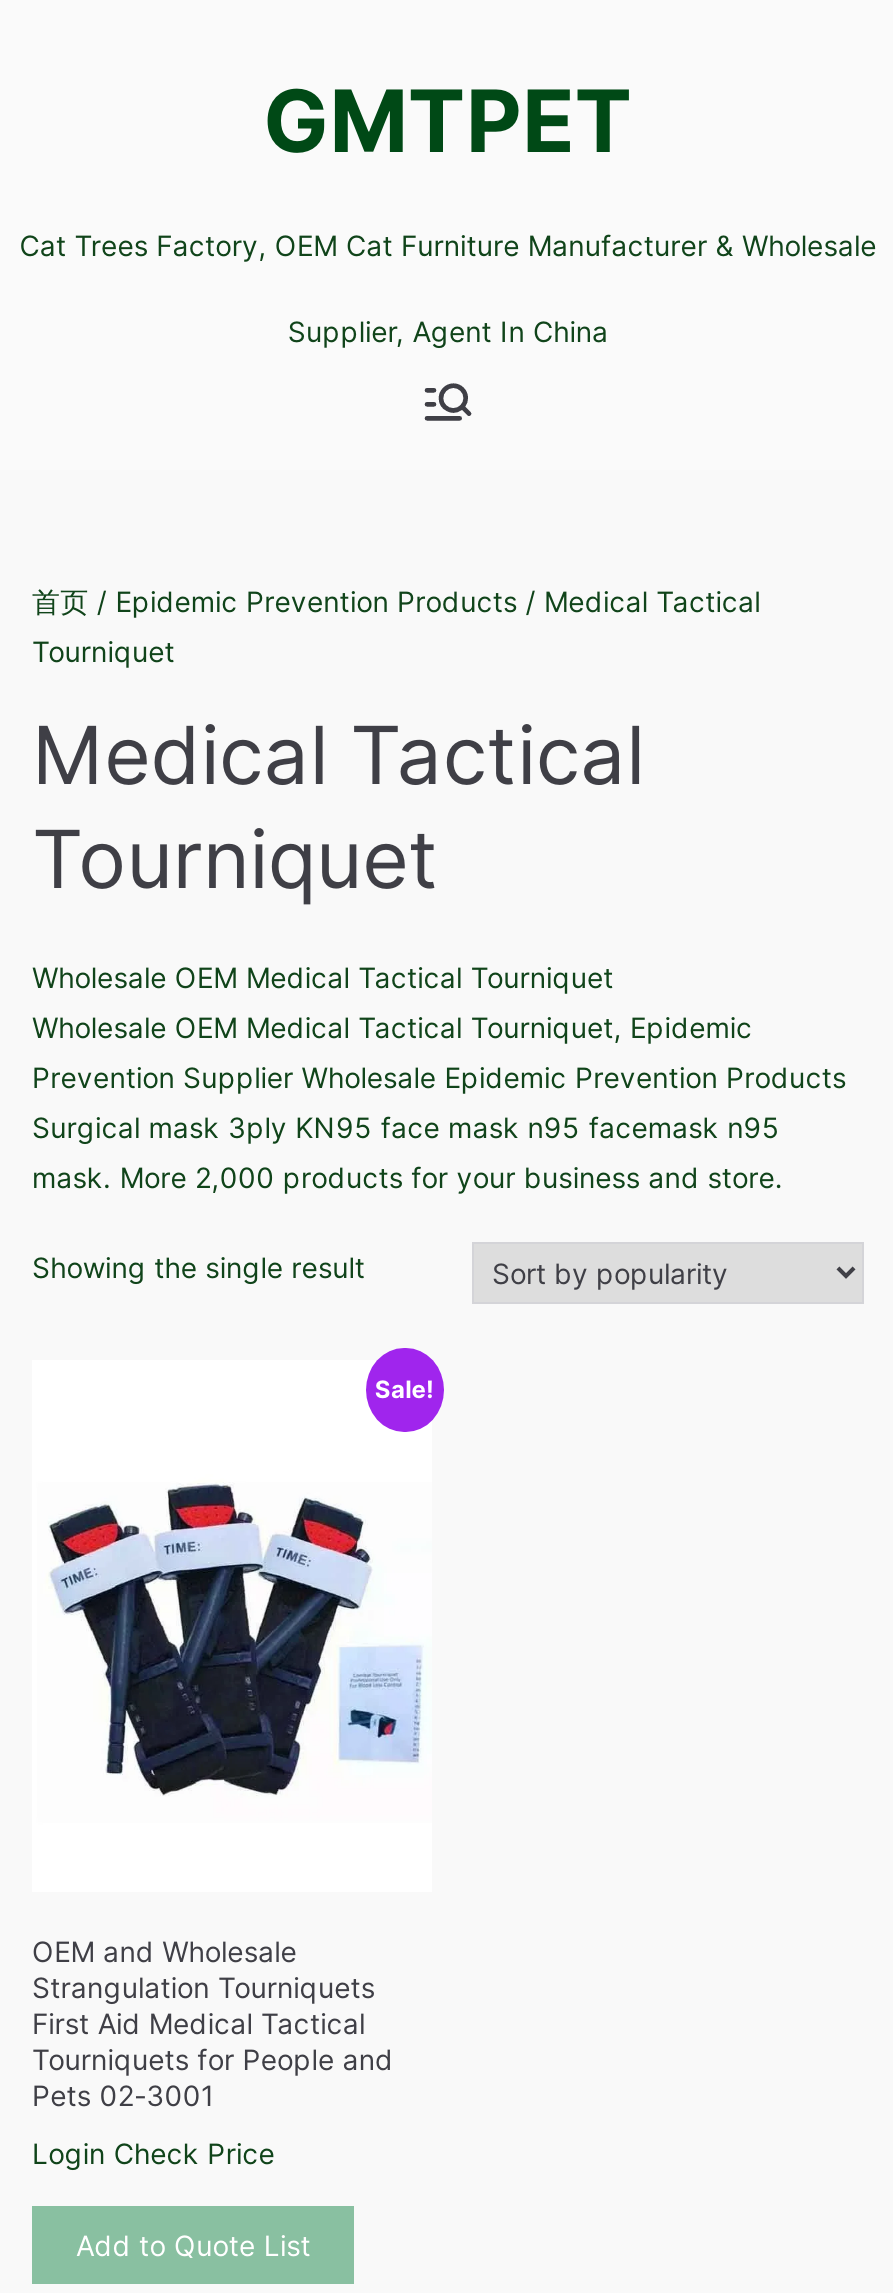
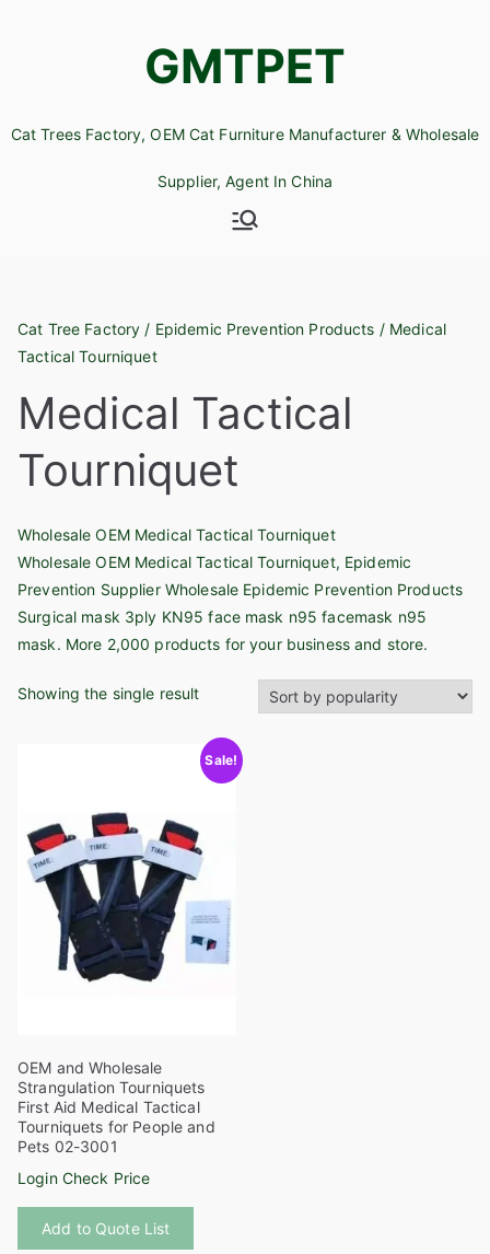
- 首页/ Epidemic Prevention Products / Medical Tactical
+ Cat Tree Factory / Epidemic Prevention Products / Medical

- Tourniquet
+ Tactical Tourniquet
